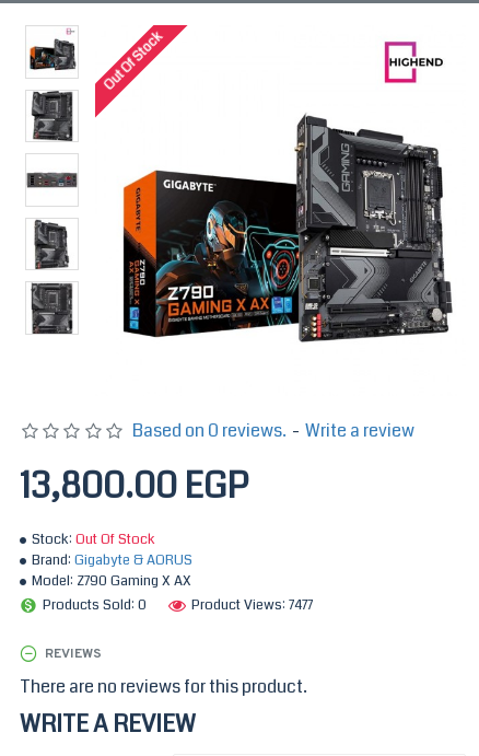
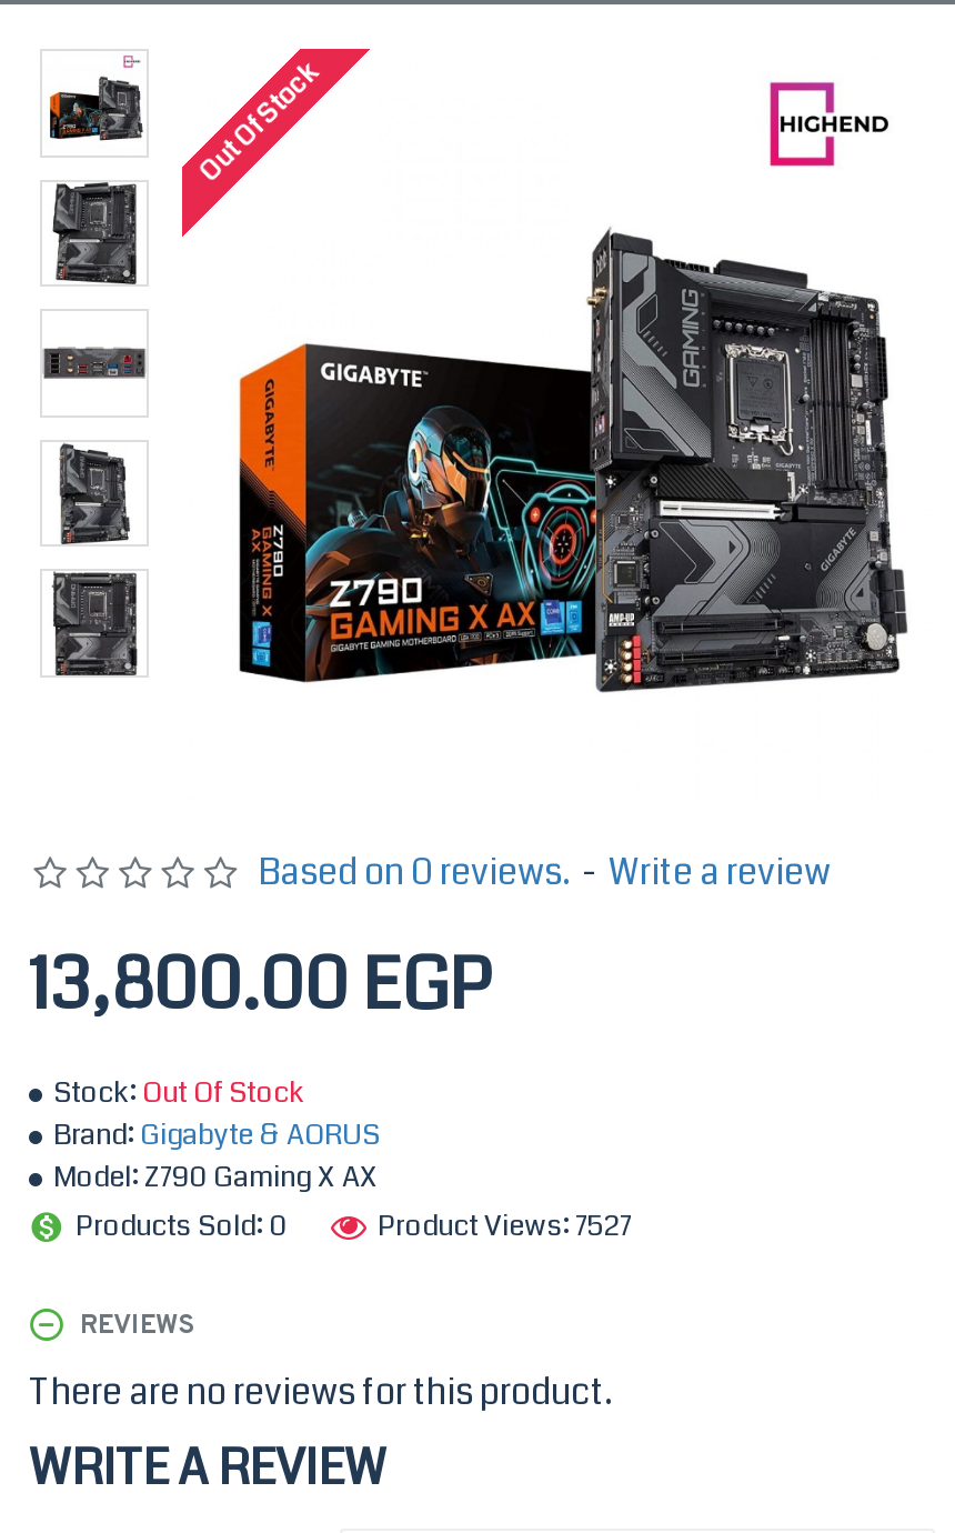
- Product Views: 7477
+ Product Views: 7527
